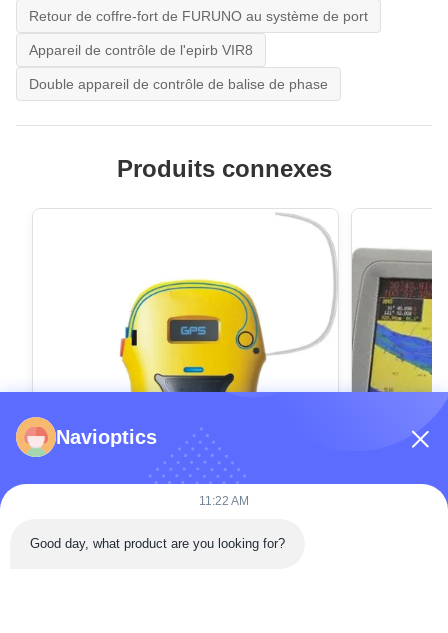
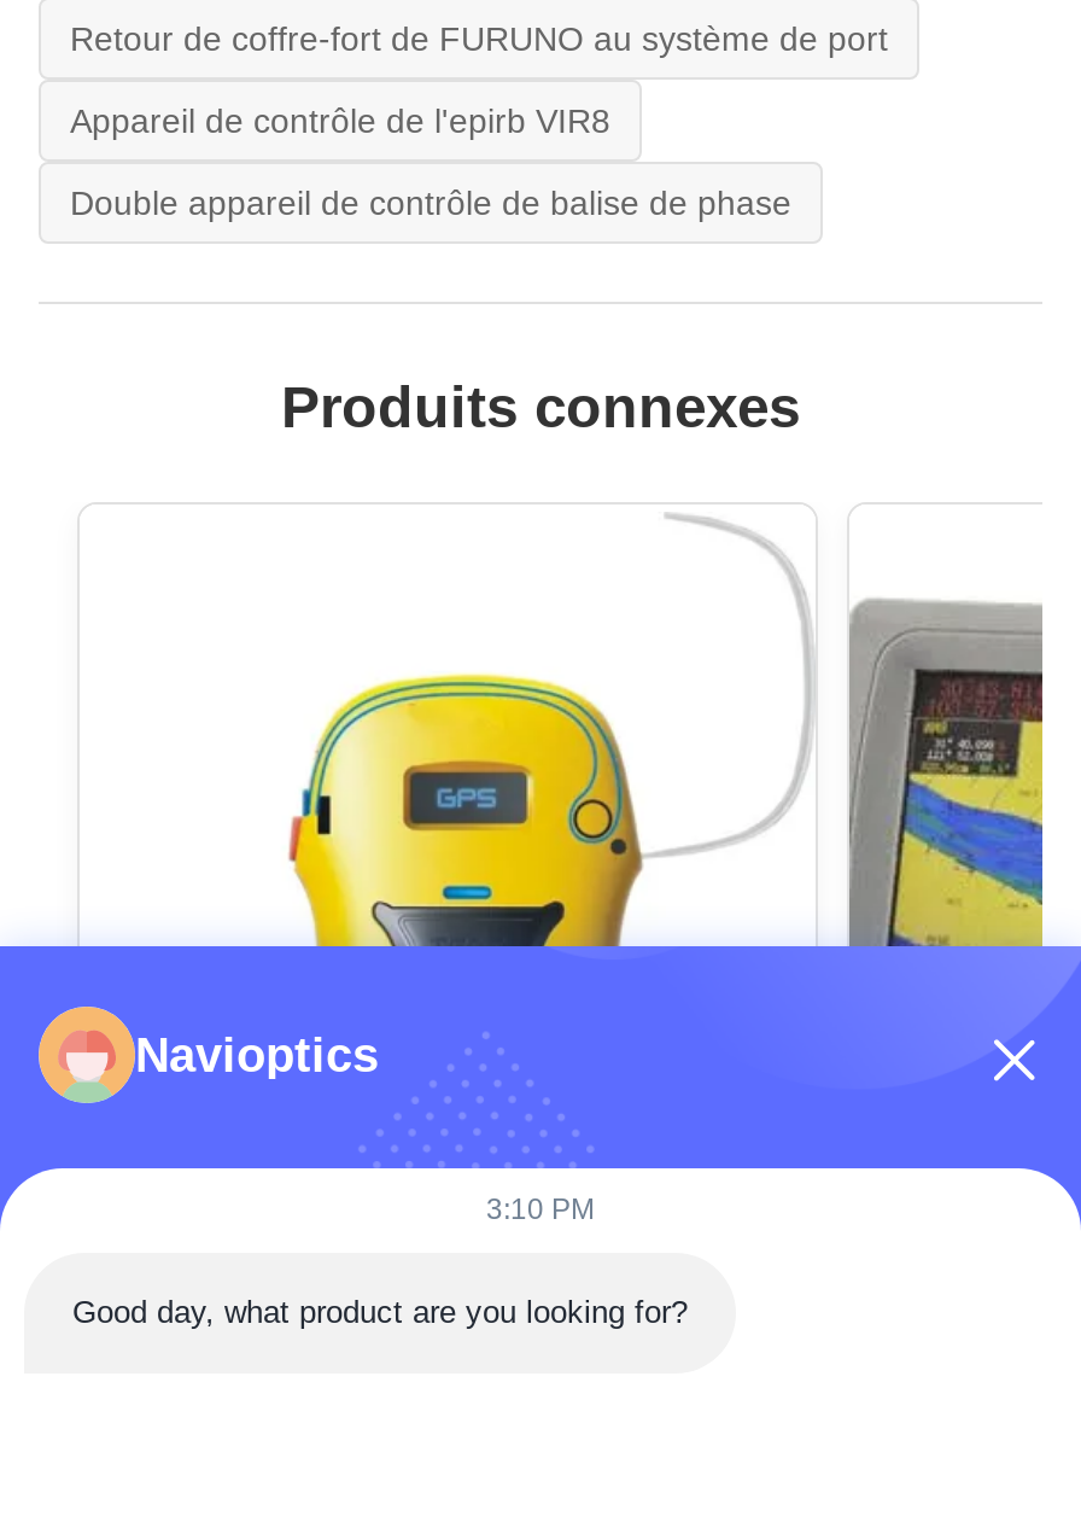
- 11:22 AM
+ 3:10 PM
